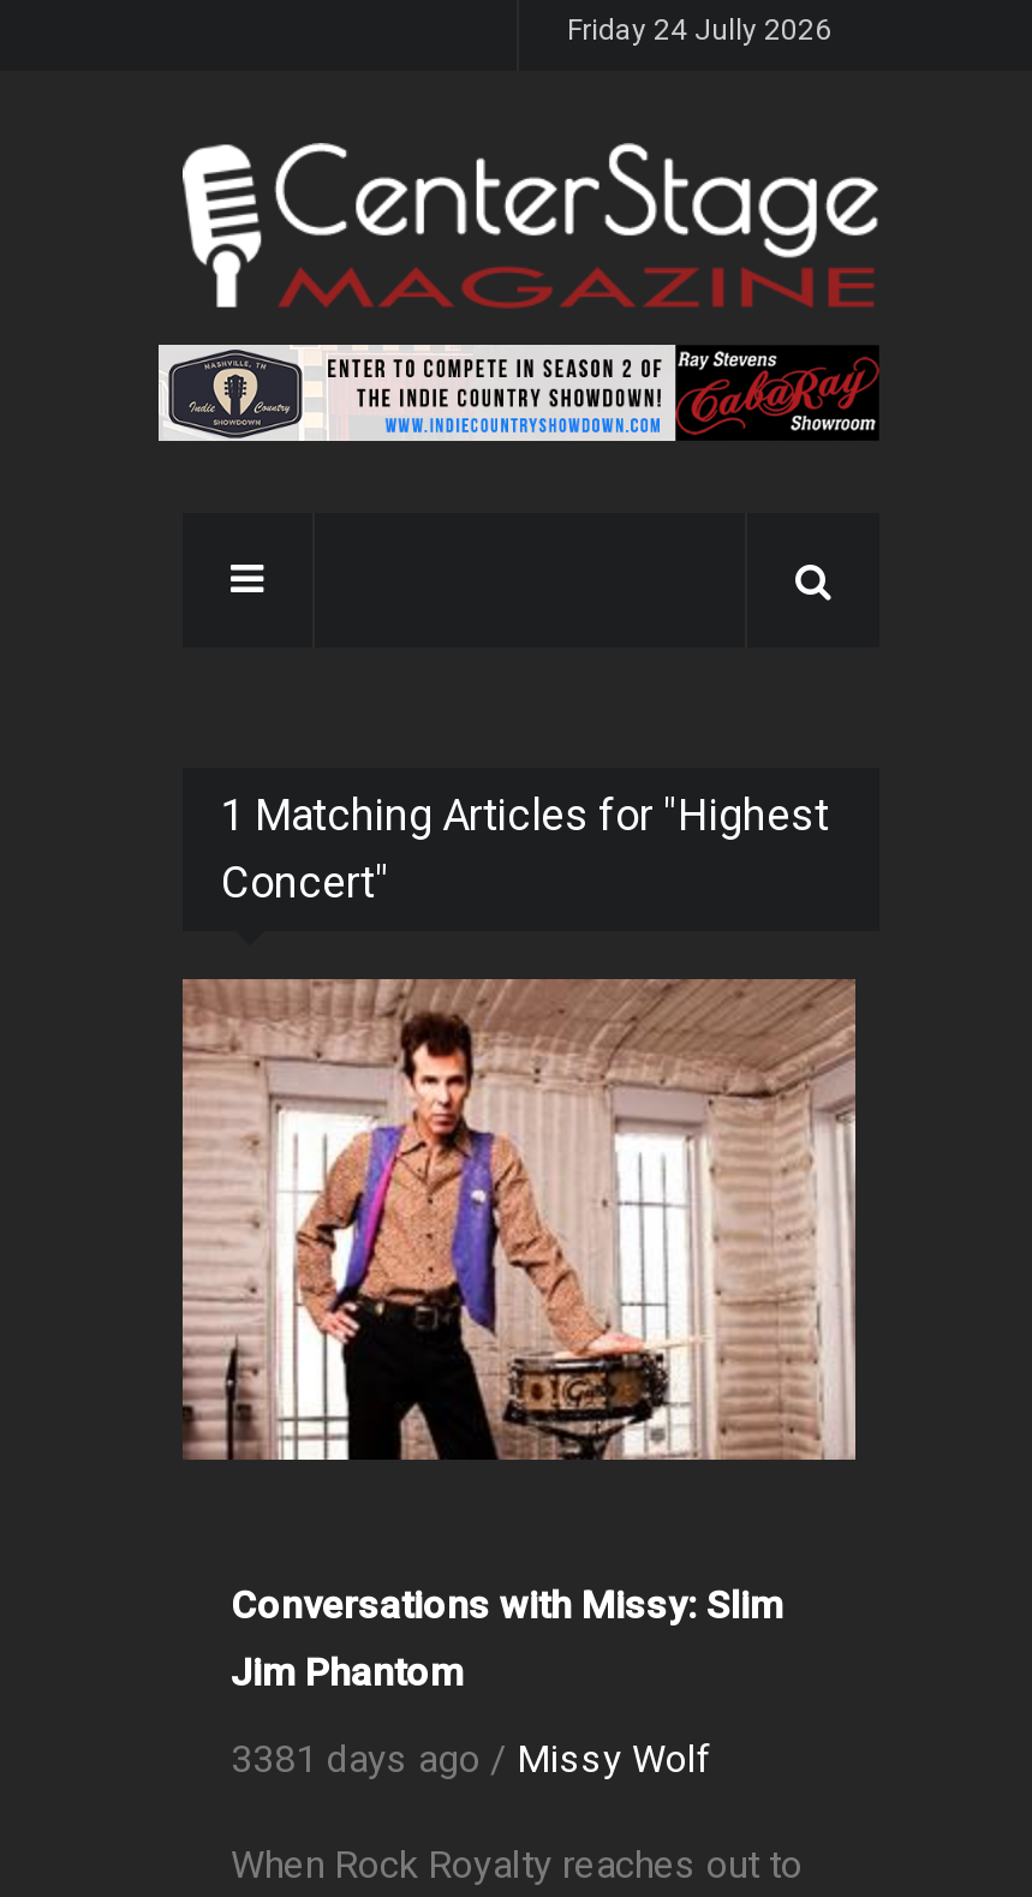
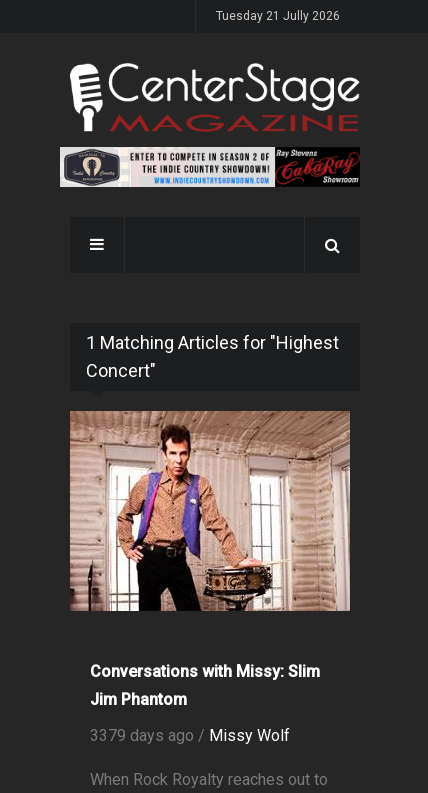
- Friday 24 Jully 2026
+ Tuesday 21 Jully 2026

- 3381 days ago / Missy Wolf
+ 3379 days ago / Missy Wolf
